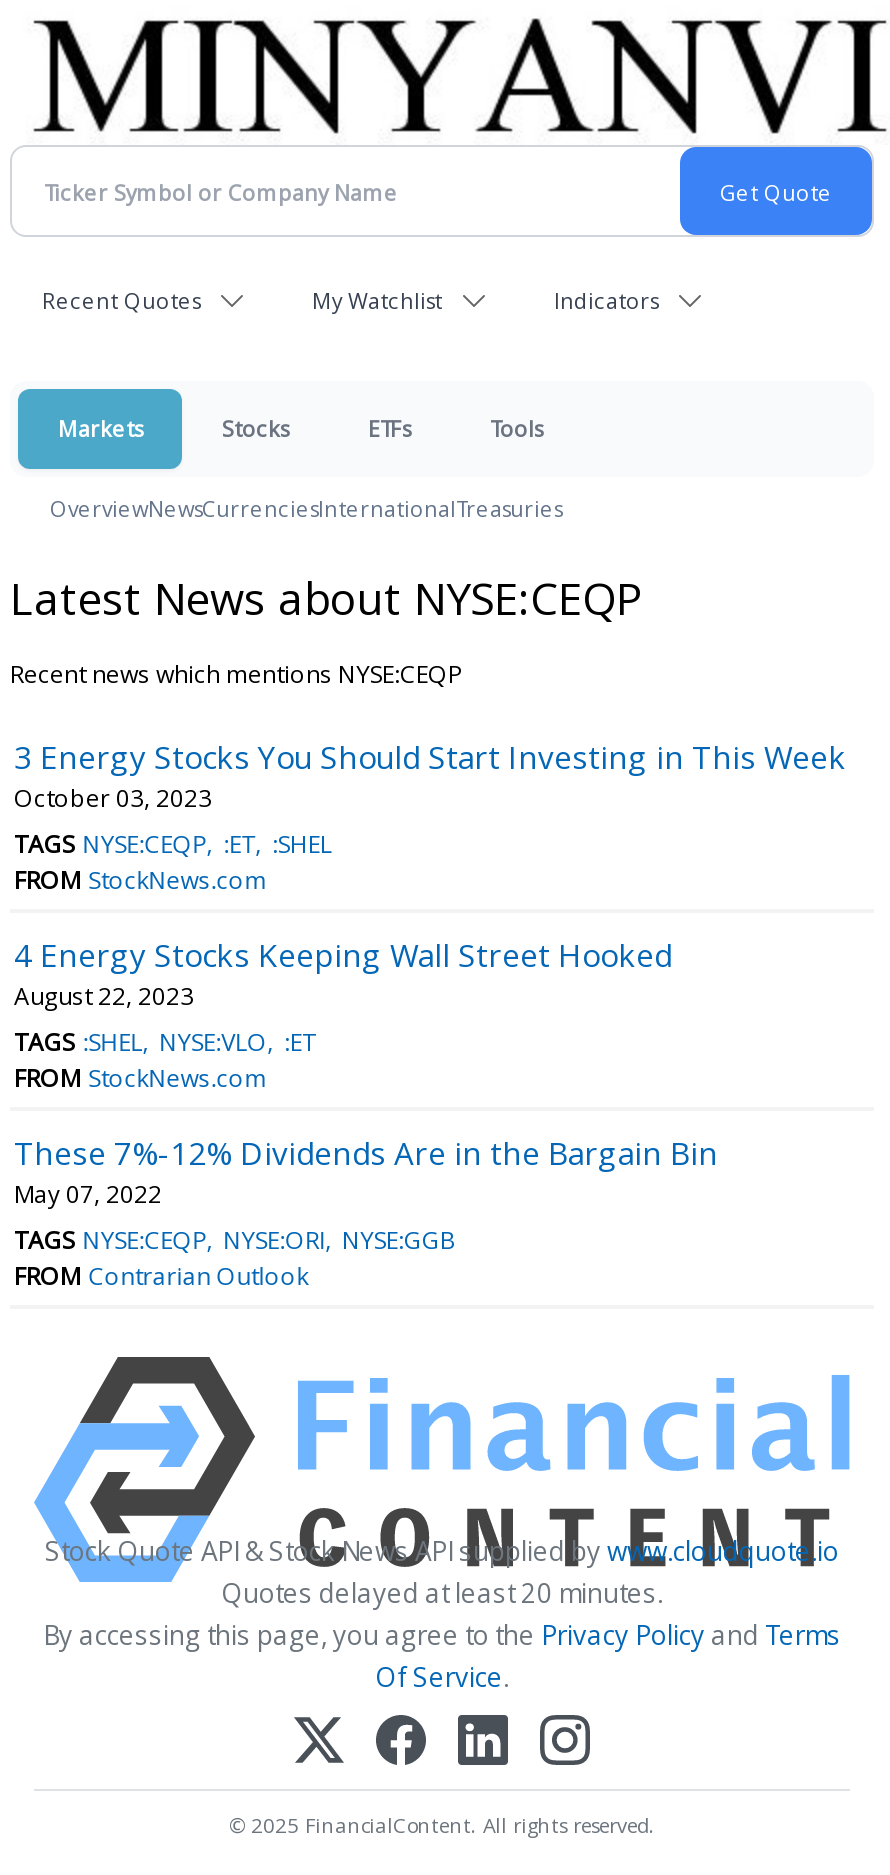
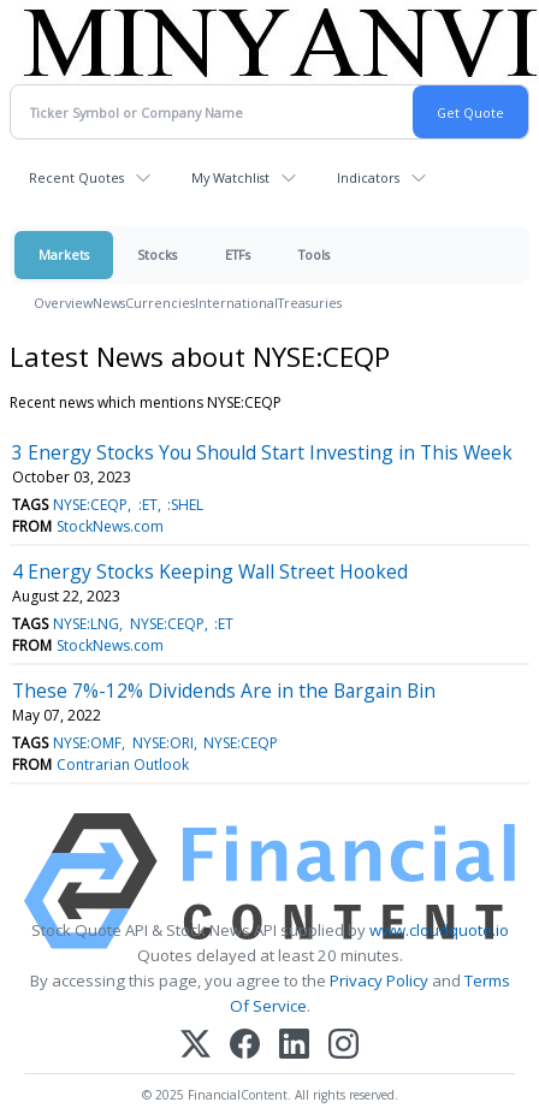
- TAGS :SHEL NYSE:VLO :ET
+ TAGS NYSE:LNG NYSE:CEQP :ET

- TAGS NYSE:CEQP NYSE:ORI NYSE:GGB
+ TAGS NYSE:OMF NYSE:ORI NYSE:CEQP
